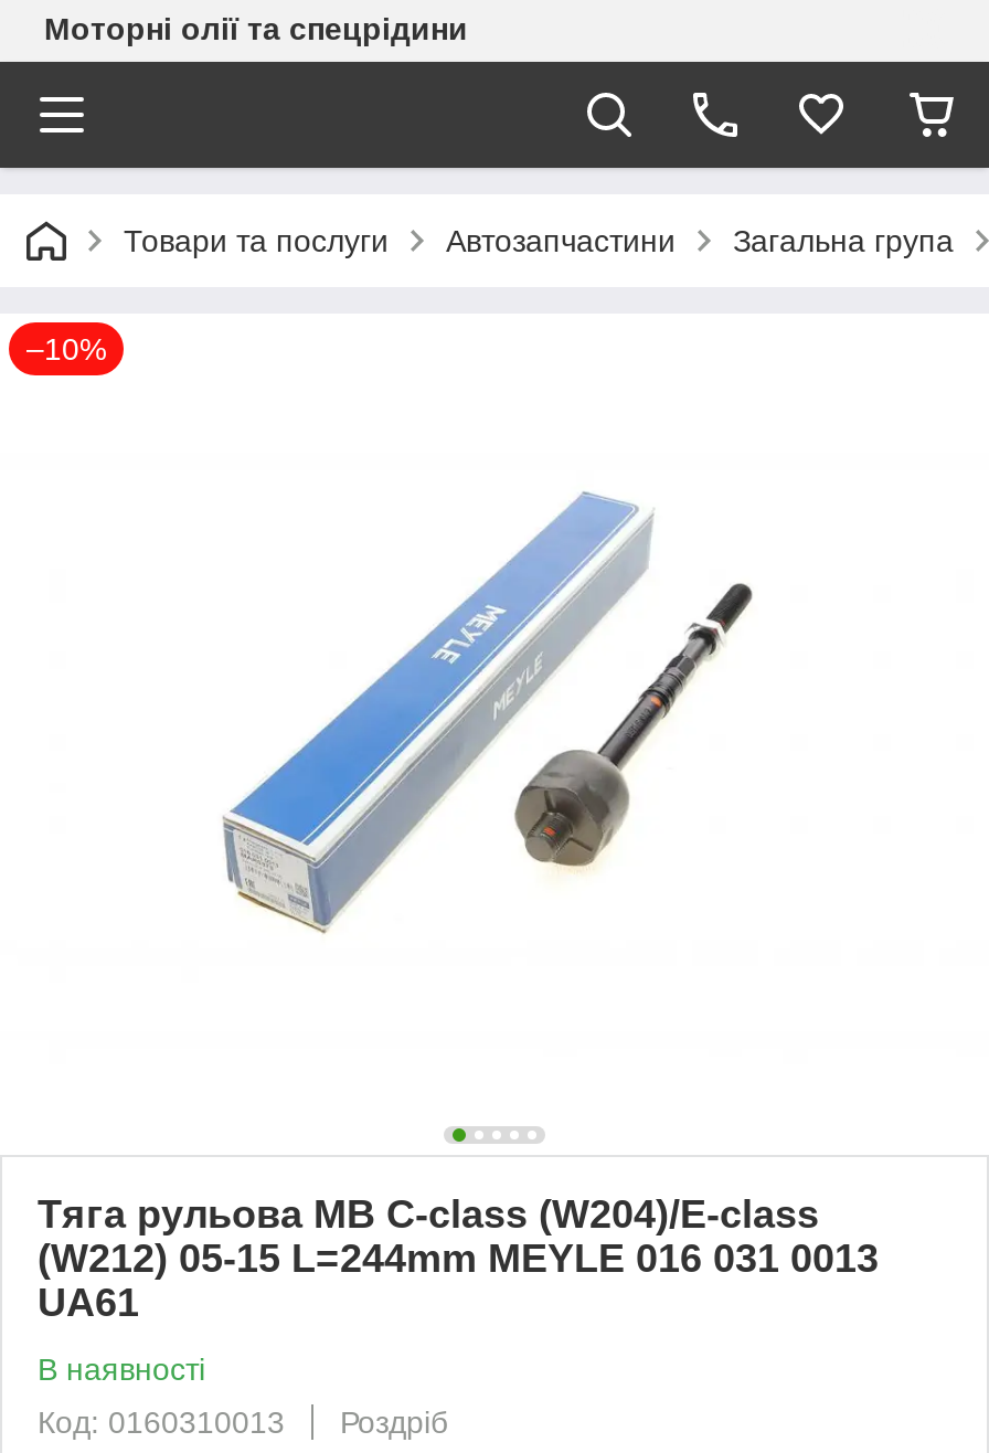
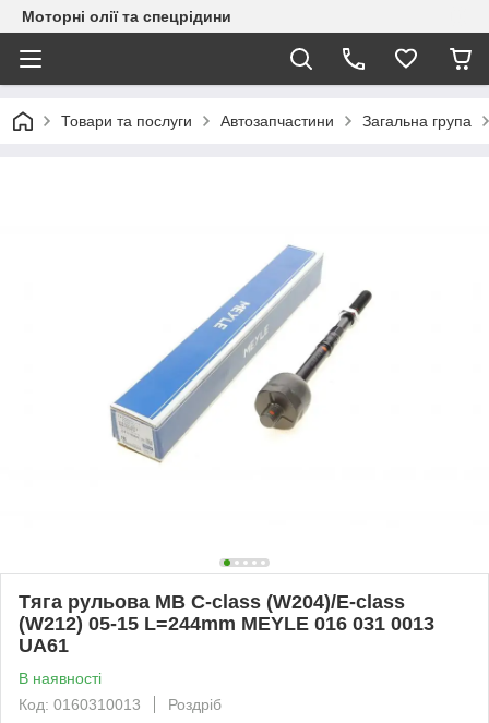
- –10%
